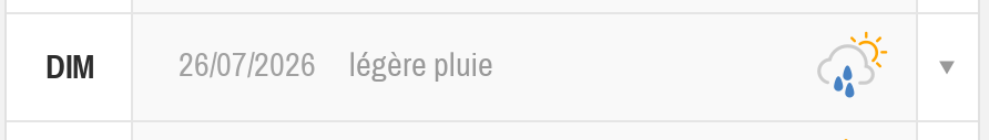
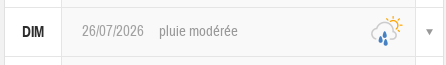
- légère pluie
+ pluie modérée
